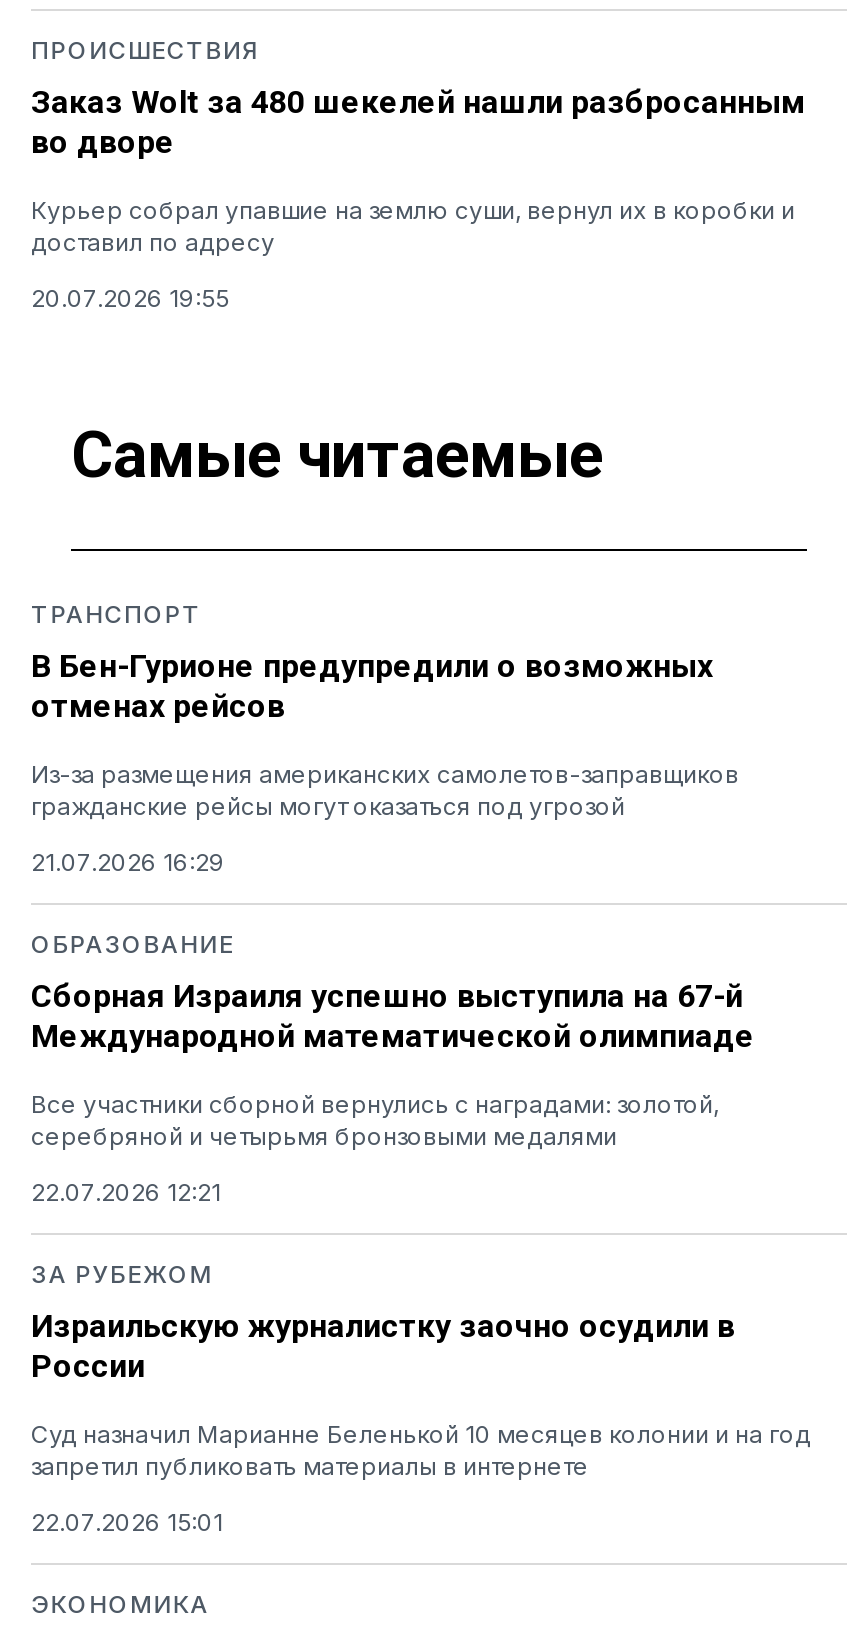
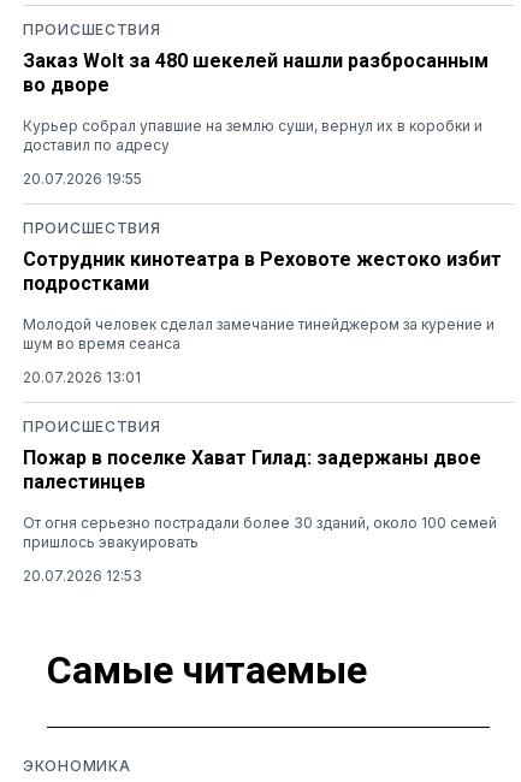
+ ПРОИСШЕСТВИЯ
+ Сотрудник кинотеатра в Реховоте жестоко избит
+ подростками
+ Молодой человек сделал замечание тинейджером за курение и
+ шум во время сеанса
+ 20.07.2026 13:01
+ ПРОИСШЕСТВИЯ
+ Пожар в поселке Хават Гилад: задержаны двое
+ палестинцев
+ От огня серьезно пострадали более 30 зданий, около 100 семей
+ пришлось эвакуировать
+ 20.07.2026 12:53

moved down: Самые читаемые

- ТРАНСПОРТ
- В Бен-Гурионе предупредили о возможных
- отменах рейсов
- Из-за размещения американских самолетов-заправщиков
- гражданские рейсы могут оказаться под угрозой
- 21.07.2026 16:29
- ОБРАЗОВАНИЕ
- Сборная Израиля успешно выступила на 67-й
- Международной математической олимпиаде
- Все участники сборной вернулись с наградами: золотой,
- серебряной и четырьмя бронзовыми медалями
- 22.07.2026 12:21
- ЗА РУБЕЖОМ
- Израильскую журналистку заочно осудили в
- России
- Суд назначил Марианне Беленькой 10 месяцев колонии и на год
- запретил публиковать материалы в интернете
- 22.07.2026 15:01
